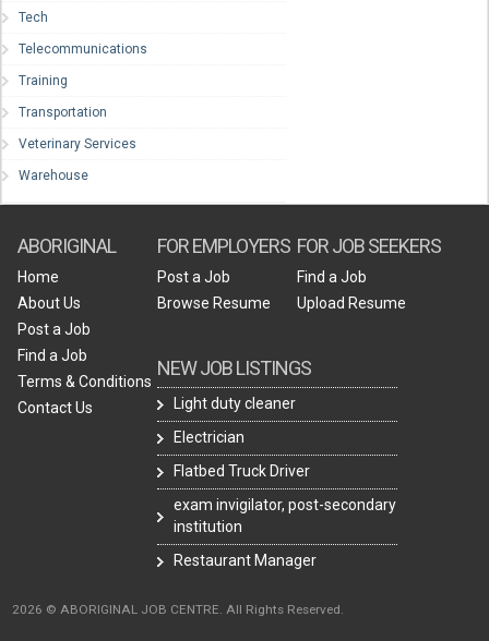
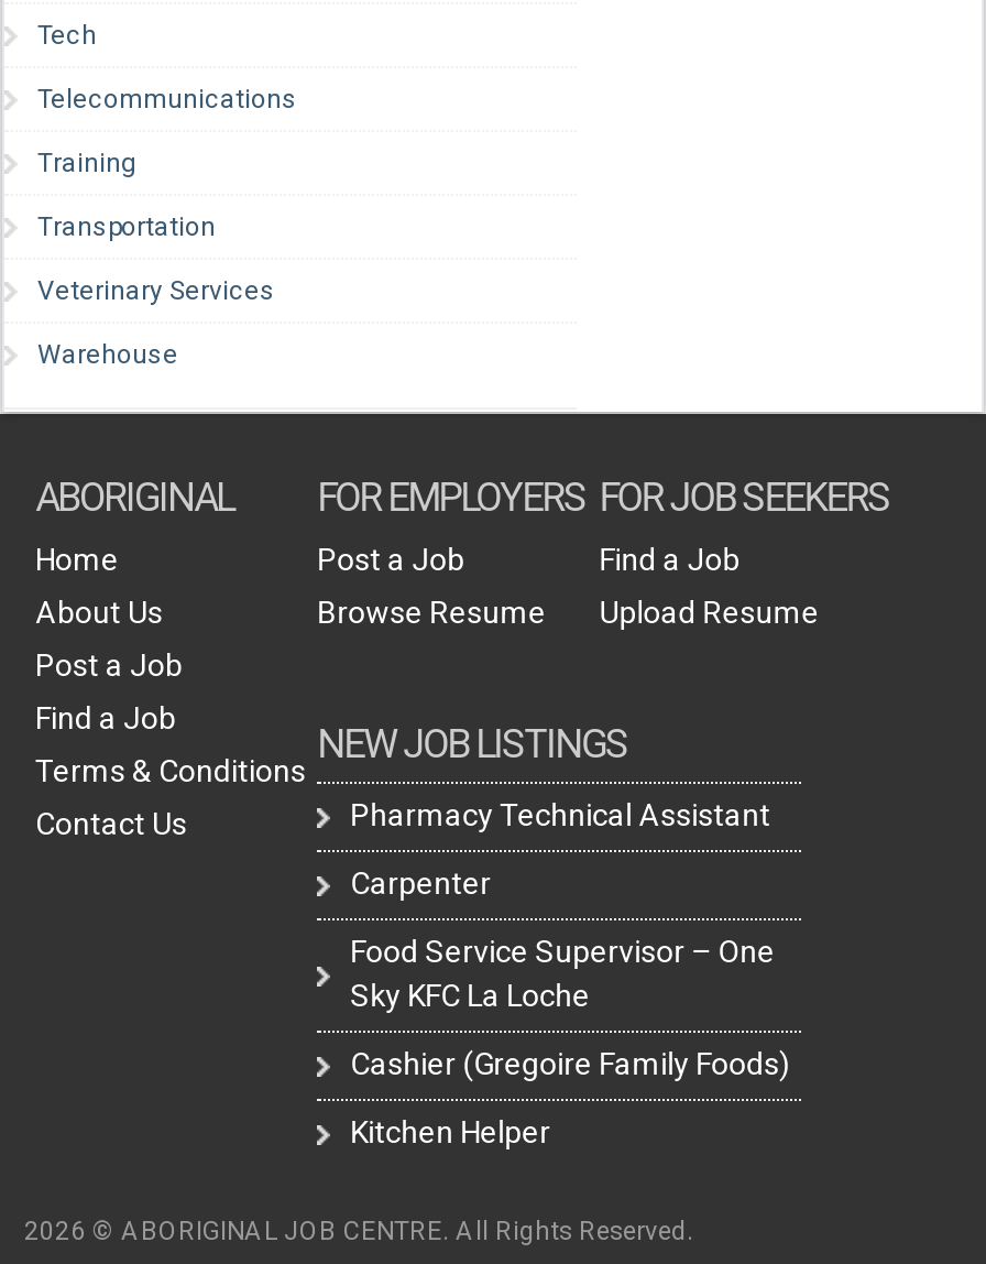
- Light duty cleaner
+ Pharmacy Technical Assistant

- Electrician
+ Carpenter

- Flatbed Truck Driver
+ Food Service Supervisor – One
+ Sky KFC La Loche

- exam invigilator, post-secondary
- institution
+ Cashier (Gregoire Family Foods)

- Restaurant Manager
+ Kitchen Helper
